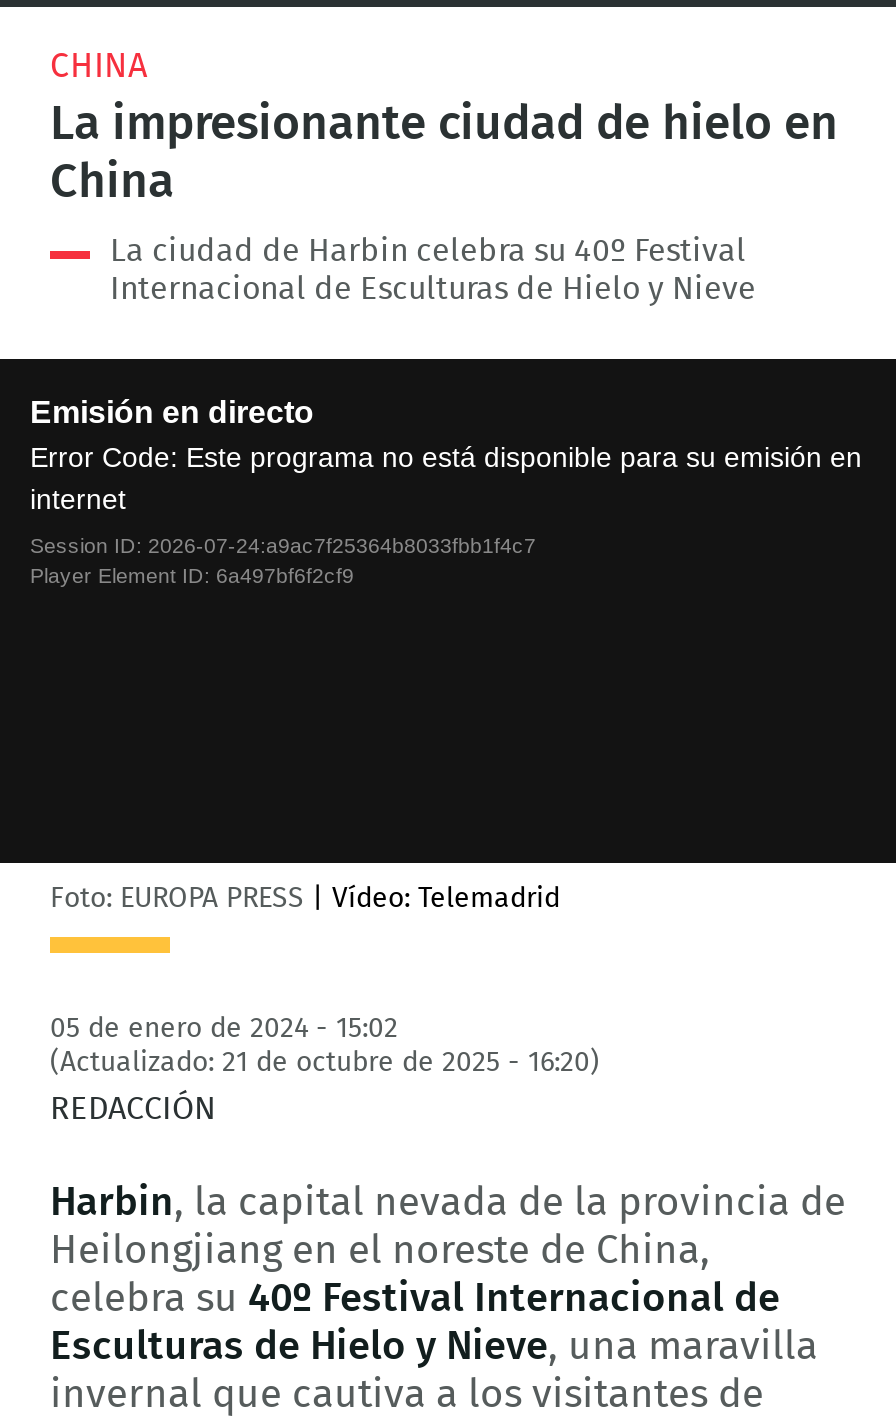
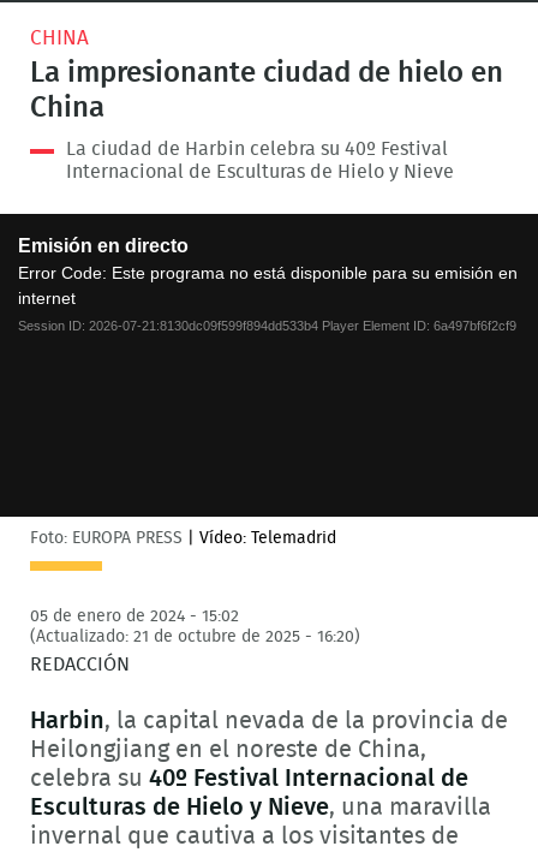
- Session ID: 2026-07-24:a9ac7f25364b8033fbb1f4c7
- Player Element ID: 6a497bf6f2cf9
+ Session ID: 2026-07-21:8130dc09f599f894dd533b4 Player Element ID: 6a497bf6f2cf9
